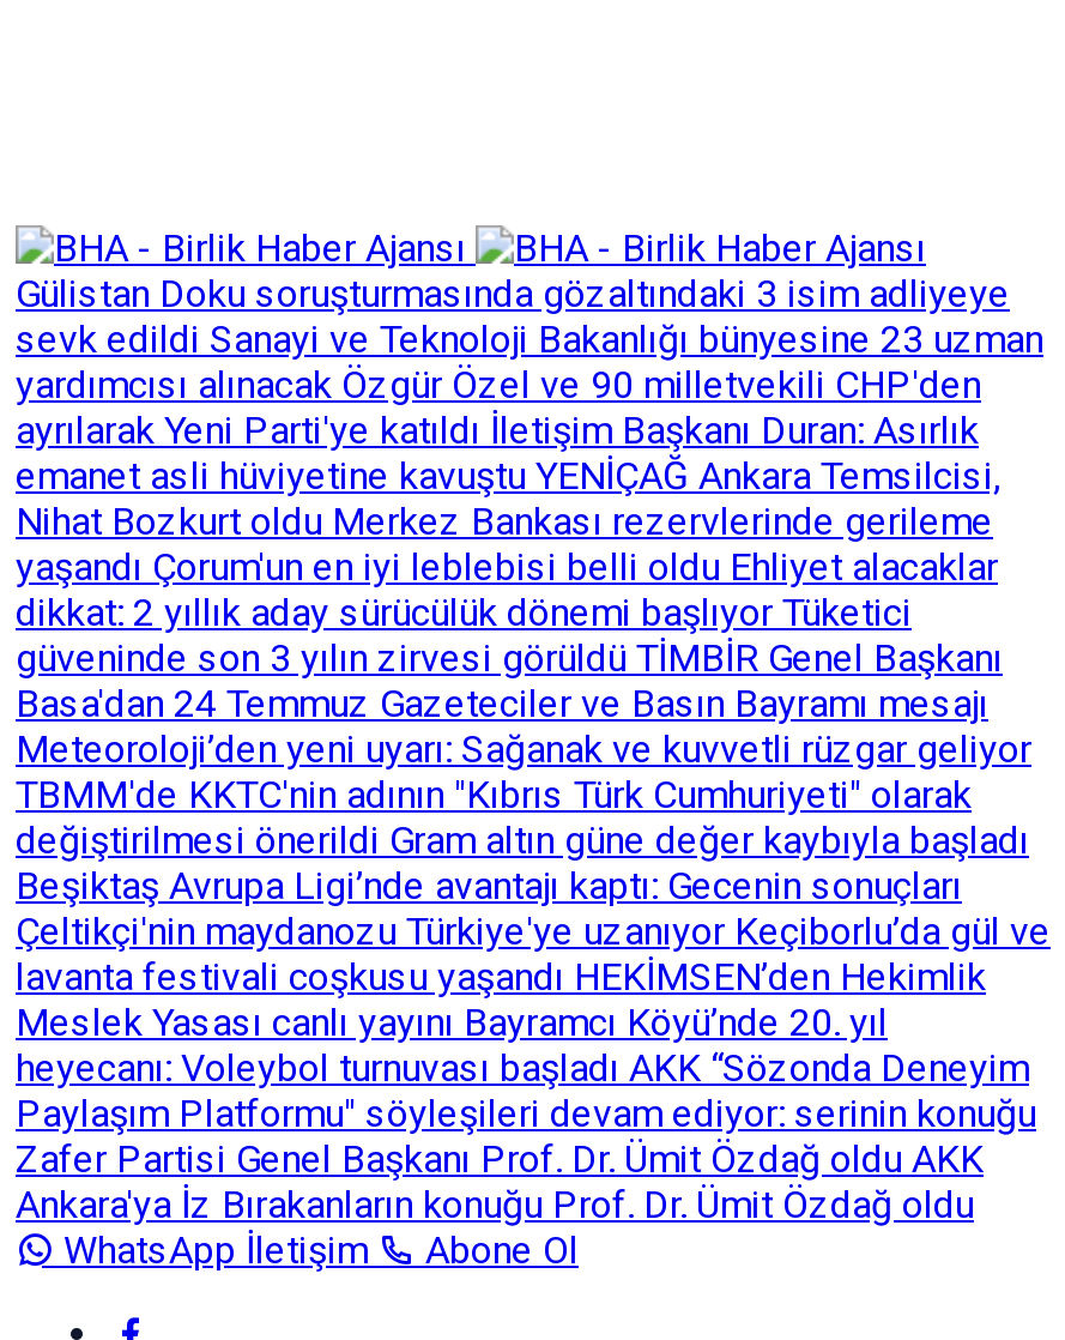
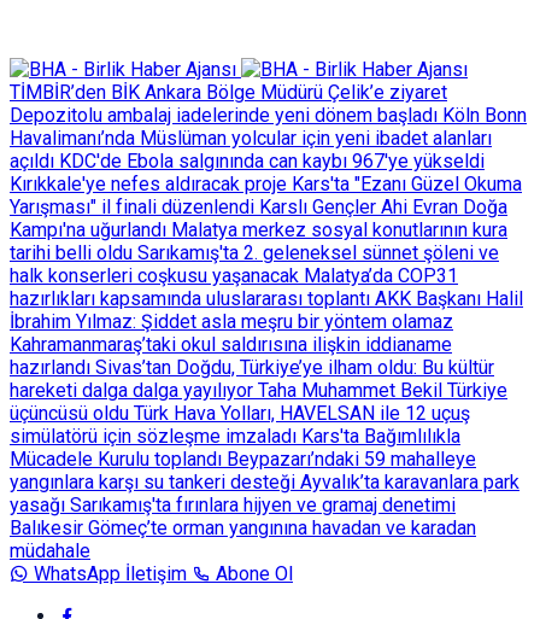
- Gülistan Doku soruşturmasında gözaltındaki 3 isim adliyeye
- sevk edildi Sanayi ve Teknoloji Bakanlığı bünyesine 23 uzman
- yardımcısı alınacak Özgür Özel ve 90 milletvekili CHP'den
- ayrılarak Yeni Parti'ye katıldı İletişim Başkanı Duran: Asırlık
- emanet asli hüviyetine kavuştu YENİÇAĞ Ankara Temsilcisi,
- Nihat Bozkurt oldu Merkez Bankası rezervlerinde gerileme
- yaşandı Çorum'un en iyi leblebisi belli oldu Ehliyet alacaklar
- dikkat: 2 yıllık aday sürücülük dönemi başlıyor Tüketici
- güveninde son 3 yılın zirvesi görüldü TİMBİR Genel Başkanı
- Basa'dan 24 Temmuz Gazeteciler ve Basın Bayramı mesajı
- Meteoroloji’den yeni uyarı: Sağanak ve kuvvetli rüzgar geliyor
- TBMM'de KKTC'nin adının "Kıbrıs Türk Cumhuriyeti" olarak
- değiştirilmesi önerildi Gram altın güne değer kaybıyla başladı
- Beşiktaş Avrupa Ligi’nde avantajı kaptı: Gecenin sonuçları
- Çeltikçi'nin maydanozu Türkiye'ye uzanıyor Keçiborlu’da gül ve
- lavanta festivali coşkusu yaşandı HEKİMSEN’den Hekimlik
- Meslek Yasası canlı yayını Bayramcı Köyü’nde 20. yıl
- heyecanı: Voleybol turnuvası başladı AKK “Sözonda Deneyim
- Paylaşım Platformu" söyleşileri devam ediyor: serinin konuğu
- Zafer Partisi Genel Başkanı Prof. Dr. Ümit Özdağ oldu AKK
- Ankara'ya İz Bırakanların konuğu Prof. Dr. Ümit Özdağ oldu
+ TİMBİR’den BİK Ankara Bölge Müdürü Çelik’e ziyaret
+ Depozitolu ambalaj iadelerinde yeni dönem başladı Köln Bonn
+ Havalimanı’nda Müslüman yolcular için yeni ibadet alanları
+ açıldı KDC'de Ebola salgınında can kaybı 967'ye yükseldi
+ Kırıkkale'ye nefes aldıracak proje Kars'ta "Ezanı Güzel Okuma
+ Yarışması" il finali düzenlendi Karslı Gençler Ahi Evran Doğa
+ Kampı'na uğurlandı Malatya merkez sosyal konutlarının kura
+ tarihi belli oldu Sarıkamış'ta 2. geleneksel sünnet şöleni ve
+ halk konserleri coşkusu yaşanacak Malatya’da COP31
+ hazırlıkları kapsamında uluslararası toplantı AKK Başkanı Halil
+ İbrahim Yılmaz: Şiddet asla meşru bir yöntem olamaz
+ Kahramanmaraş’taki okul saldırısına ilişkin iddianame
+ hazırlandı Sivas’tan Doğdu, Türkiye’ye ilham oldu: Bu kültür
+ hareketi dalga dalga yayılıyor Taha Muhammet Bekil Türkiye
+ üçüncüsü oldu Türk Hava Yolları, HAVELSAN ile 12 uçuş
+ simülatörü için sözleşme imzaladı Kars'ta Bağımlılıkla
+ Mücadele Kurulu toplandı Beypazarı’ndaki 59 mahalleye
+ yangınlara karşı su tankeri desteği Ayvalık’ta karavanlara park
+ yasağı Sarıkamış'ta fırınlara hijyen ve gramaj denetimi
+ Balıkesir Gömeç’te orman yangınına havadan ve karadan
+ müdahale
